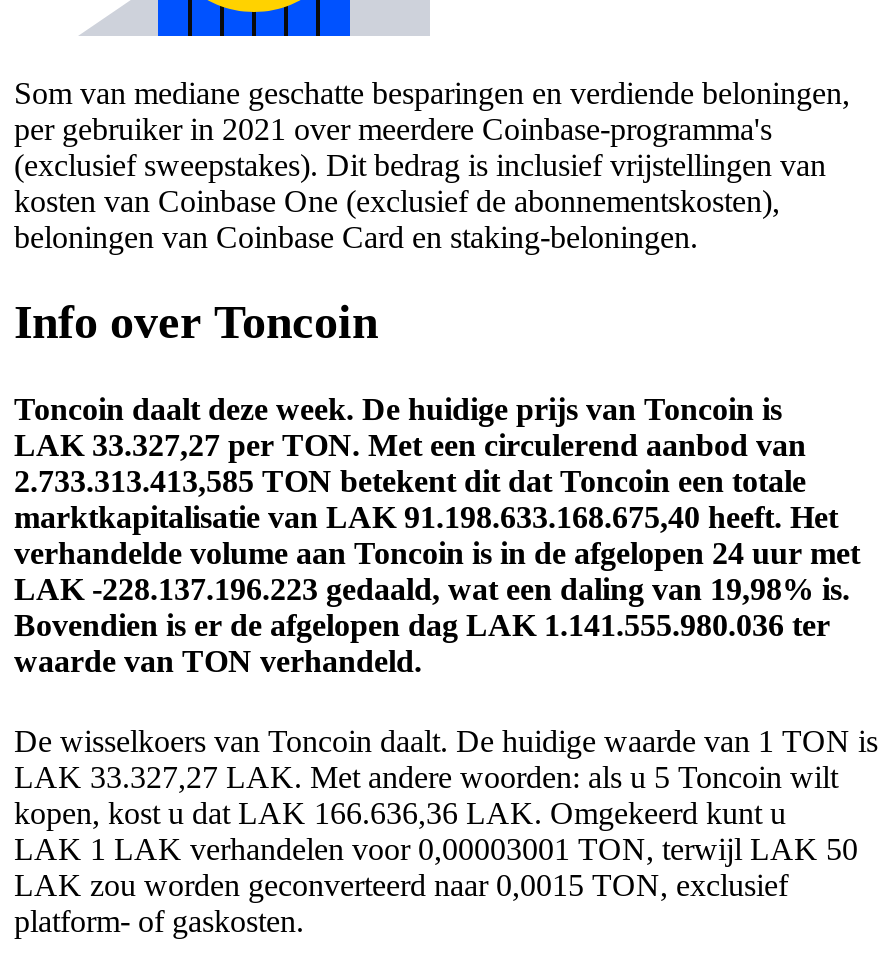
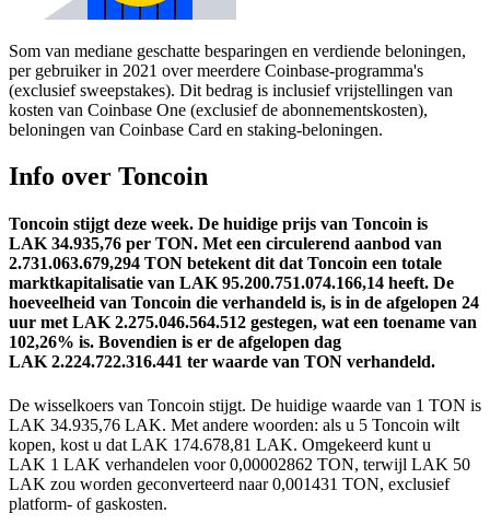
- Toncoin daalt deze week. De huidige prijs van Toncoin is
- LAK 33.327,27 per TON. Met een circulerend aanbod van
- 2.733.313.413,585 TON betekent dit dat Toncoin een totale
- marktkapitalisatie van LAK 91.198.633.168.675,40 heeft. Het
- verhandelde volume aan Toncoin is in de afgelopen 24 uur met
- LAK -228.137.196.223 gedaald, wat een daling van 19,98% is.
- Bovendien is er de afgelopen dag LAK 1.141.555.980.036 ter
- waarde van TON verhandeld.
+ Toncoin stijgt deze week. De huidige prijs van Toncoin is
+ LAK 34.935,76 per TON. Met een circulerend aanbod van
+ 2.731.063.679,294 TON betekent dit dat Toncoin een totale
+ marktkapitalisatie van LAK 95.200.751.074.166,14 heeft. De
+ hoeveelheid van Toncoin die verhandeld is, is in de afgelopen 24
+ uur met LAK 2.275.046.564.512 gestegen, wat een toename van
+ 102,26% is. Bovendien is er de afgelopen dag
+ LAK 2.224.722.316.441 ter waarde van TON verhandeld.

- De wisselkoers van Toncoin daalt. De huidige waarde van 1 TON is
- LAK 33.327,27 LAK. Met andere woorden: als u 5 Toncoin wilt
- kopen, kost u dat LAK 166.636,36 LAK. Omgekeerd kunt u
- LAK 1 LAK verhandelen voor 0,00003001 TON, terwijl LAK 50
- LAK zou worden geconverteerd naar 0,0015 TON, exclusief
+ De wisselkoers van Toncoin stijgt. De huidige waarde van 1 TON is
+ LAK 34.935,76 LAK. Met andere woorden: als u 5 Toncoin wilt
+ kopen, kost u dat LAK 174.678,81 LAK. Omgekeerd kunt u
+ LAK 1 LAK verhandelen voor 0,00002862 TON, terwijl LAK 50
+ LAK zou worden geconverteerd naar 0,001431 TON, exclusief
